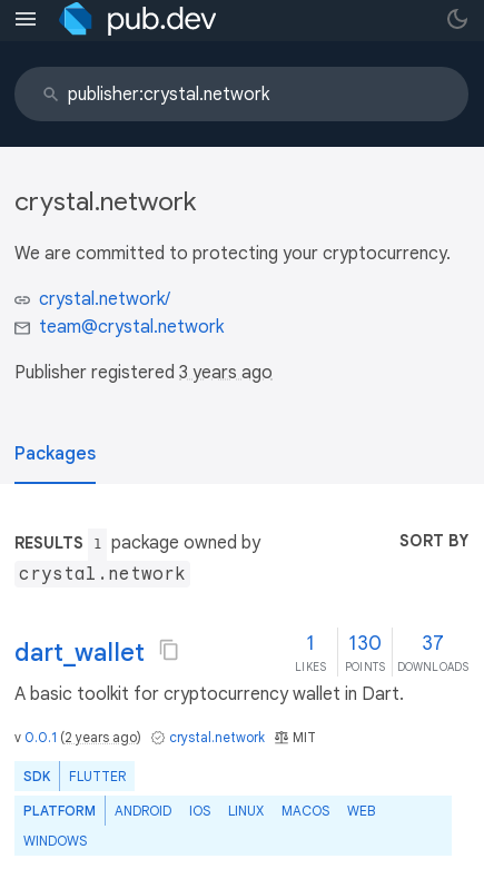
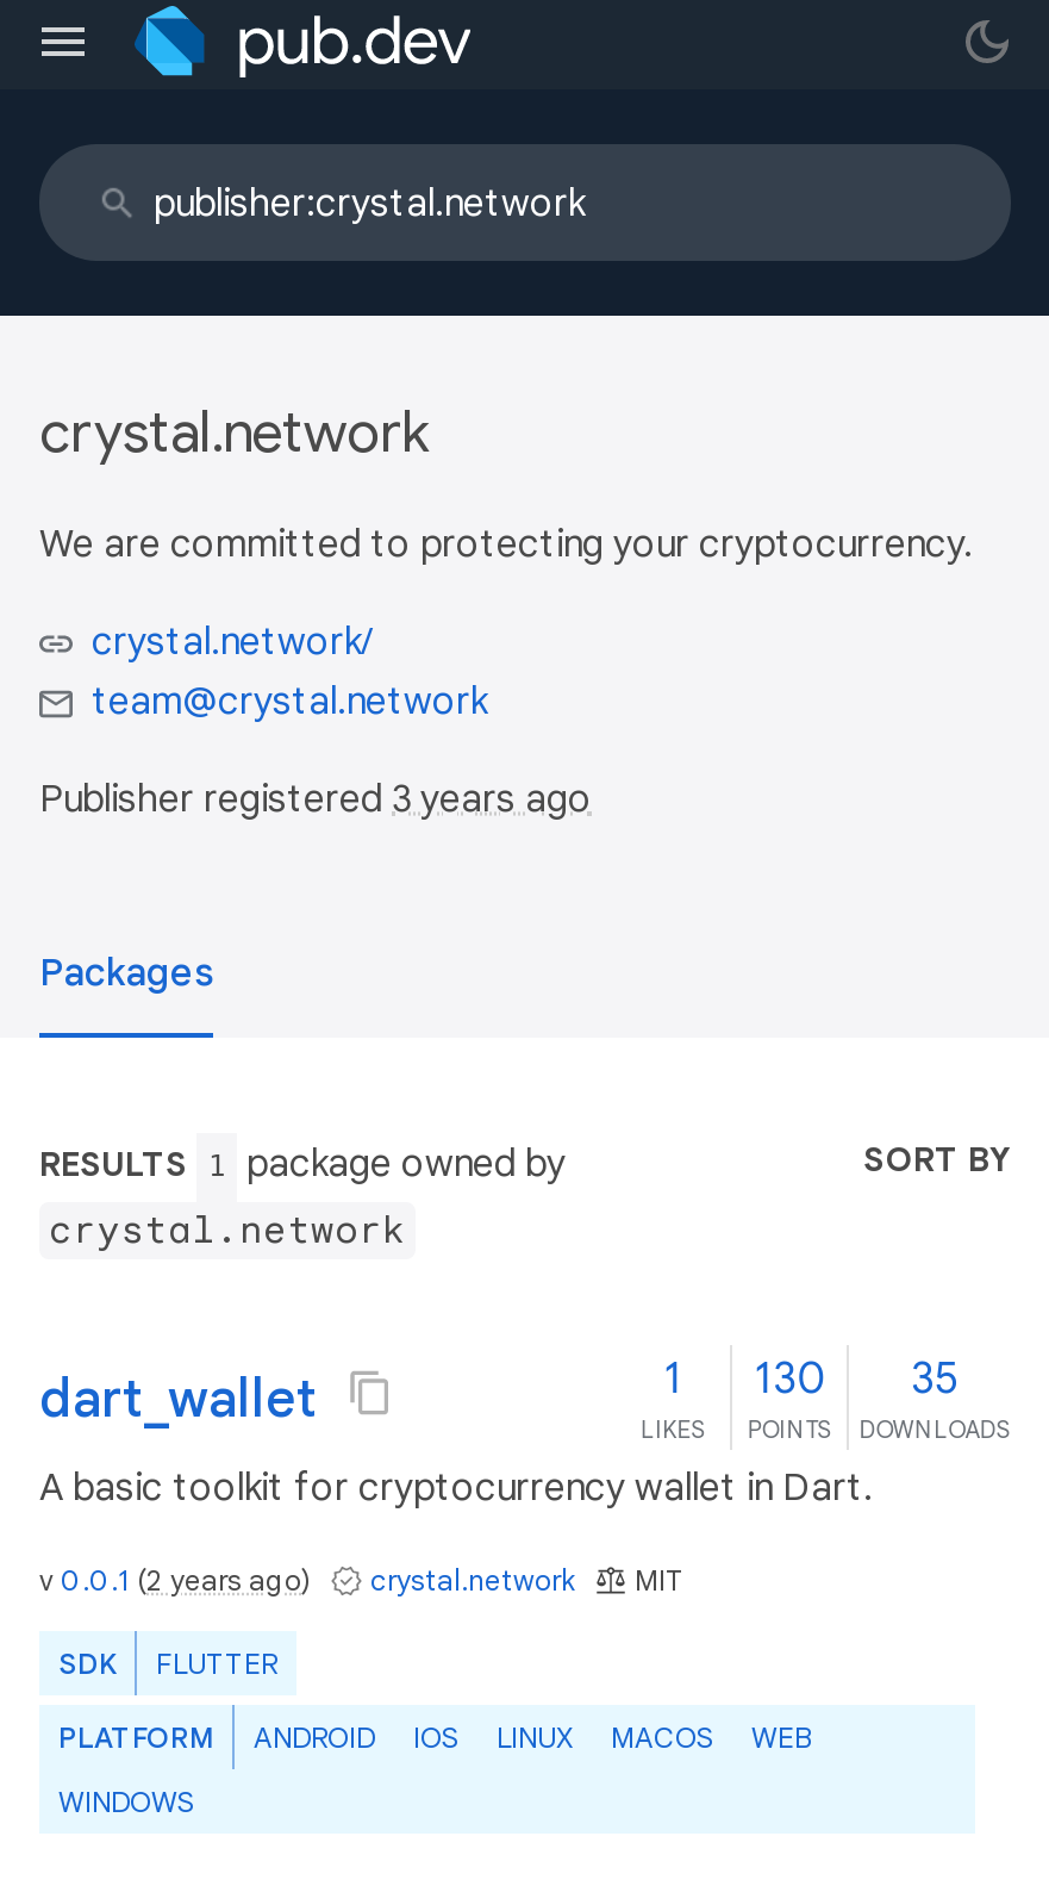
- 1 130 37
+ 1 130 35
